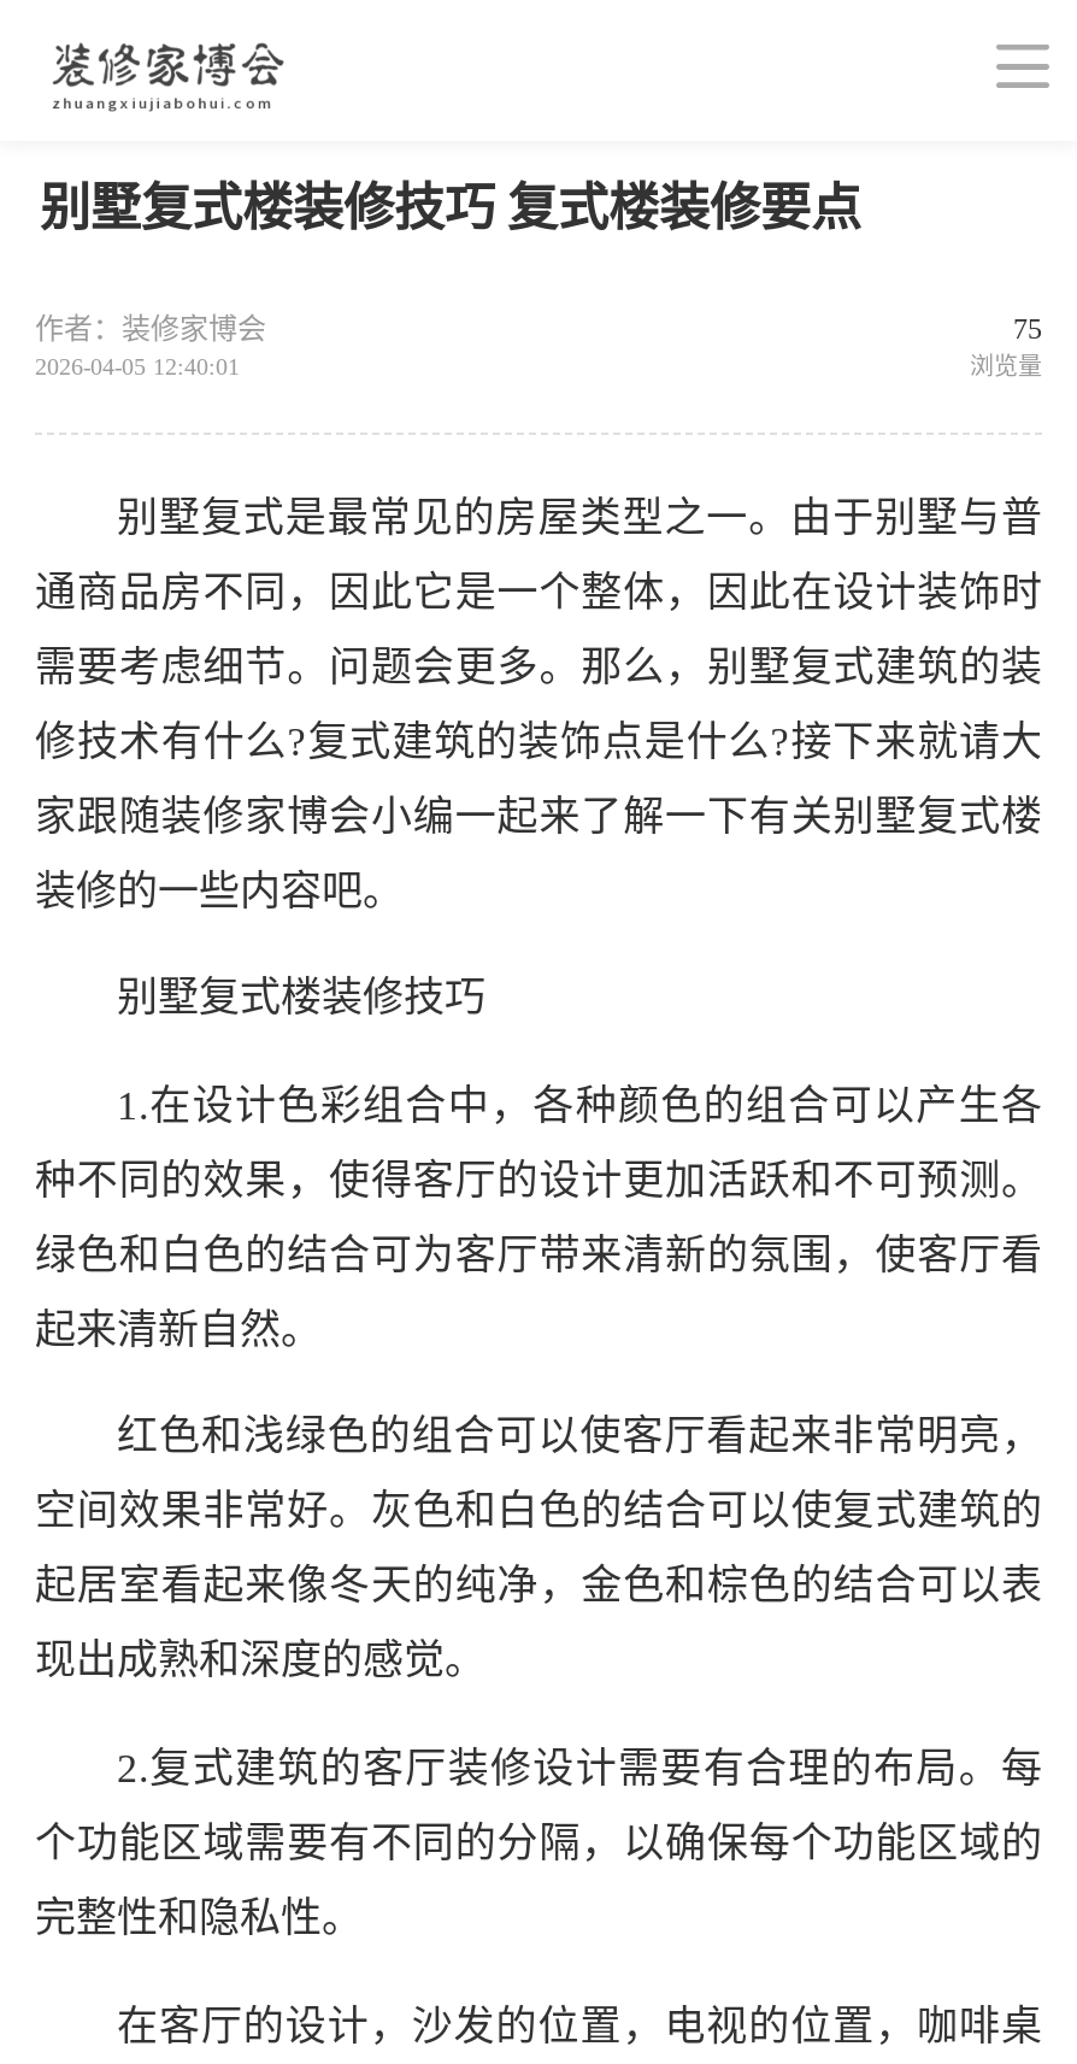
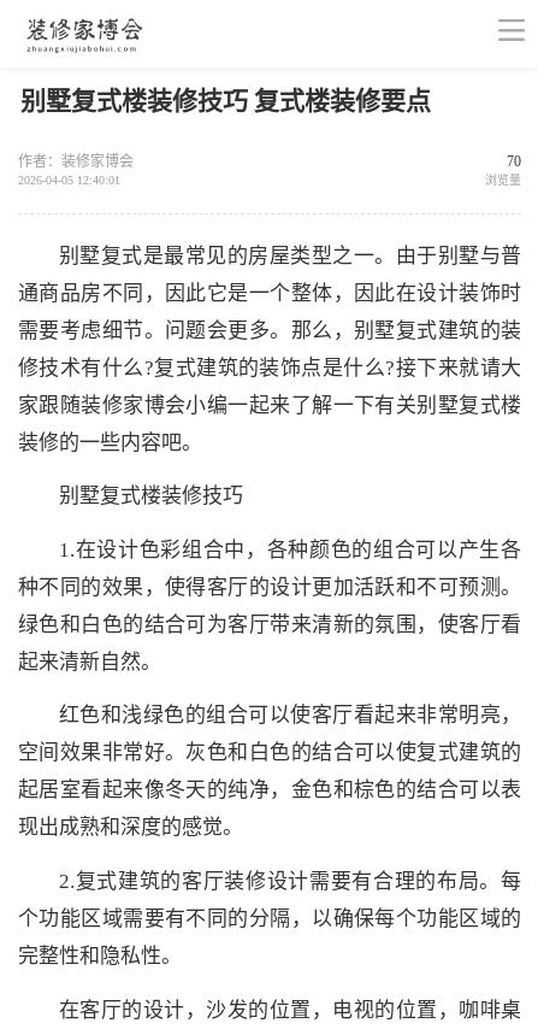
- 75
+ 70
